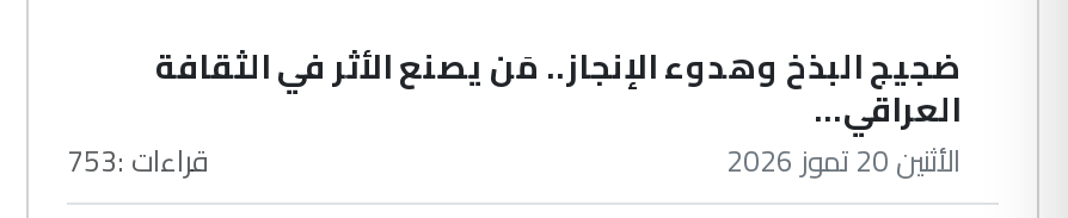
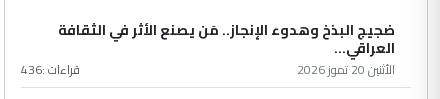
- قراءات : 753
+ قراءات : 436
